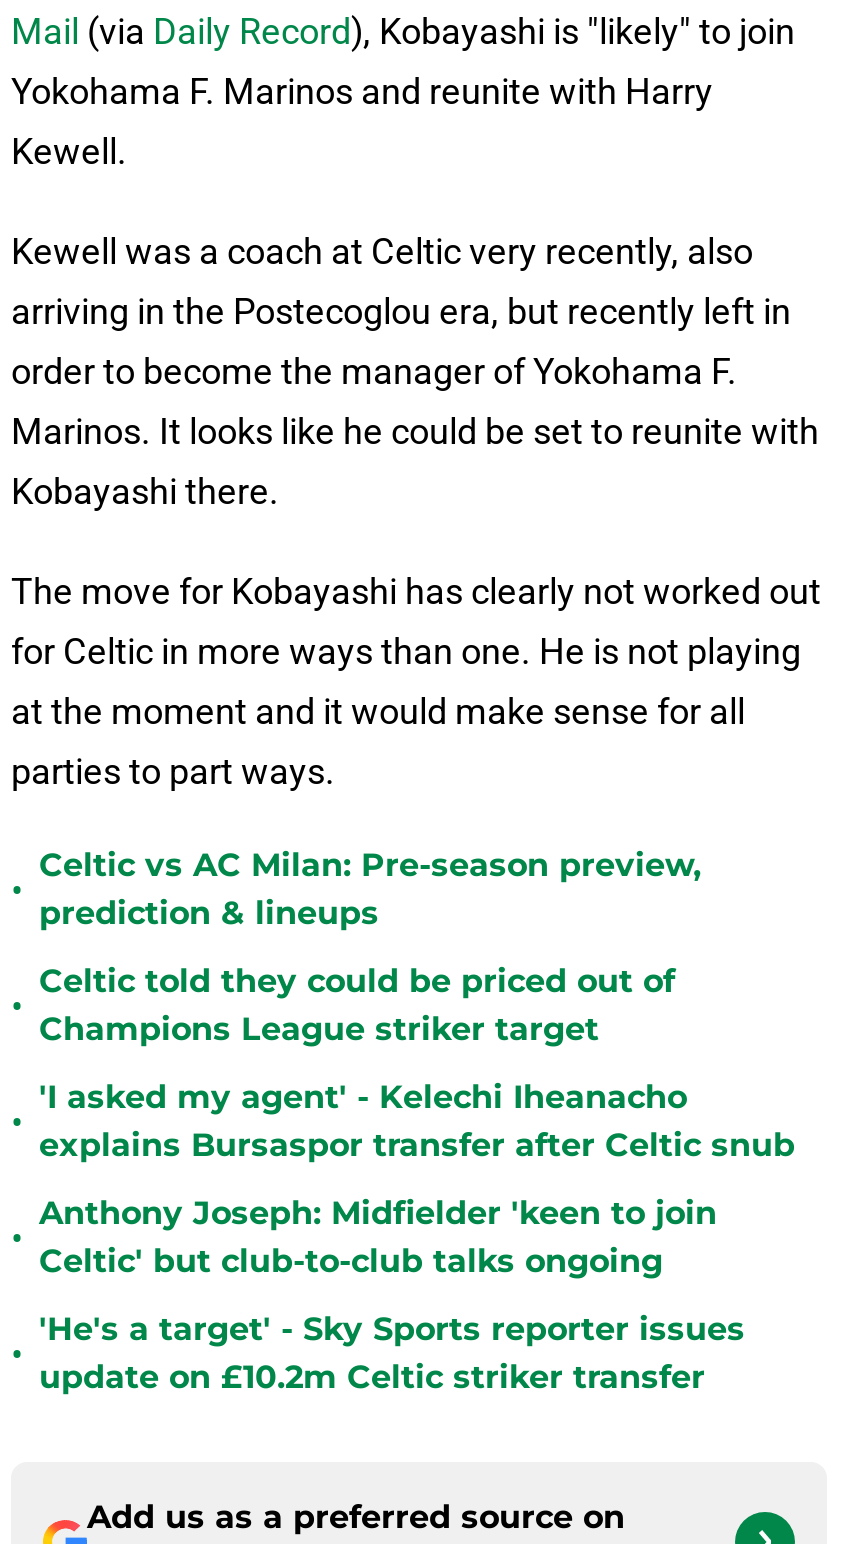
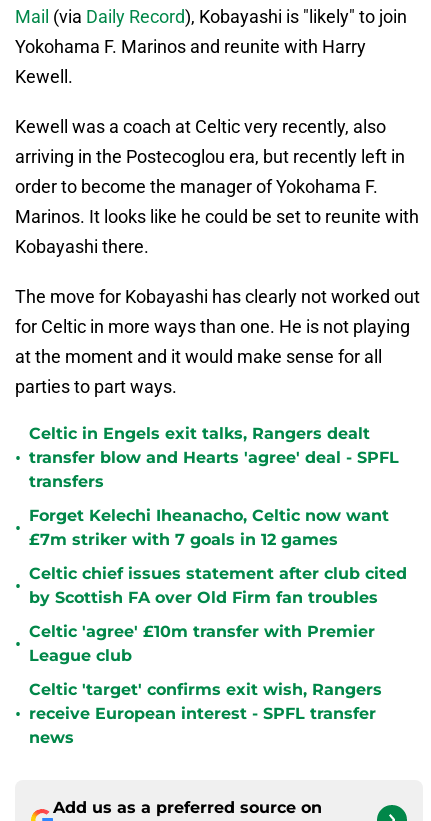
- Celtic vs AC Milan: Pre-season preview,
- prediction & lineups
+ Celtic in Engels exit talks, Rangers dealt
+ transfer blow and Hearts 'agree' deal - SPFL
+ transfers

- Celtic told they could be priced out of
- Champions League striker target
+ Forget Kelechi Iheanacho, Celtic now want
+ £7m striker with 7 goals in 12 games

- 'I asked my agent' - Kelechi Iheanacho
- explains Bursaspor transfer after Celtic snub
+ Celtic chief issues statement after club cited
+ by Scottish FA over Old Firm fan troubles

- Anthony Joseph: Midfielder 'keen to join
- Celtic' but club-to-club talks ongoing
+ Celtic 'agree' £10m transfer with Premier
+ League club

- 'He's a target' - Sky Sports reporter issues
- update on £10.2m Celtic striker transfer
+ Celtic 'target' confirms exit wish, Rangers
+ receive European interest - SPFL transfer
+ news
